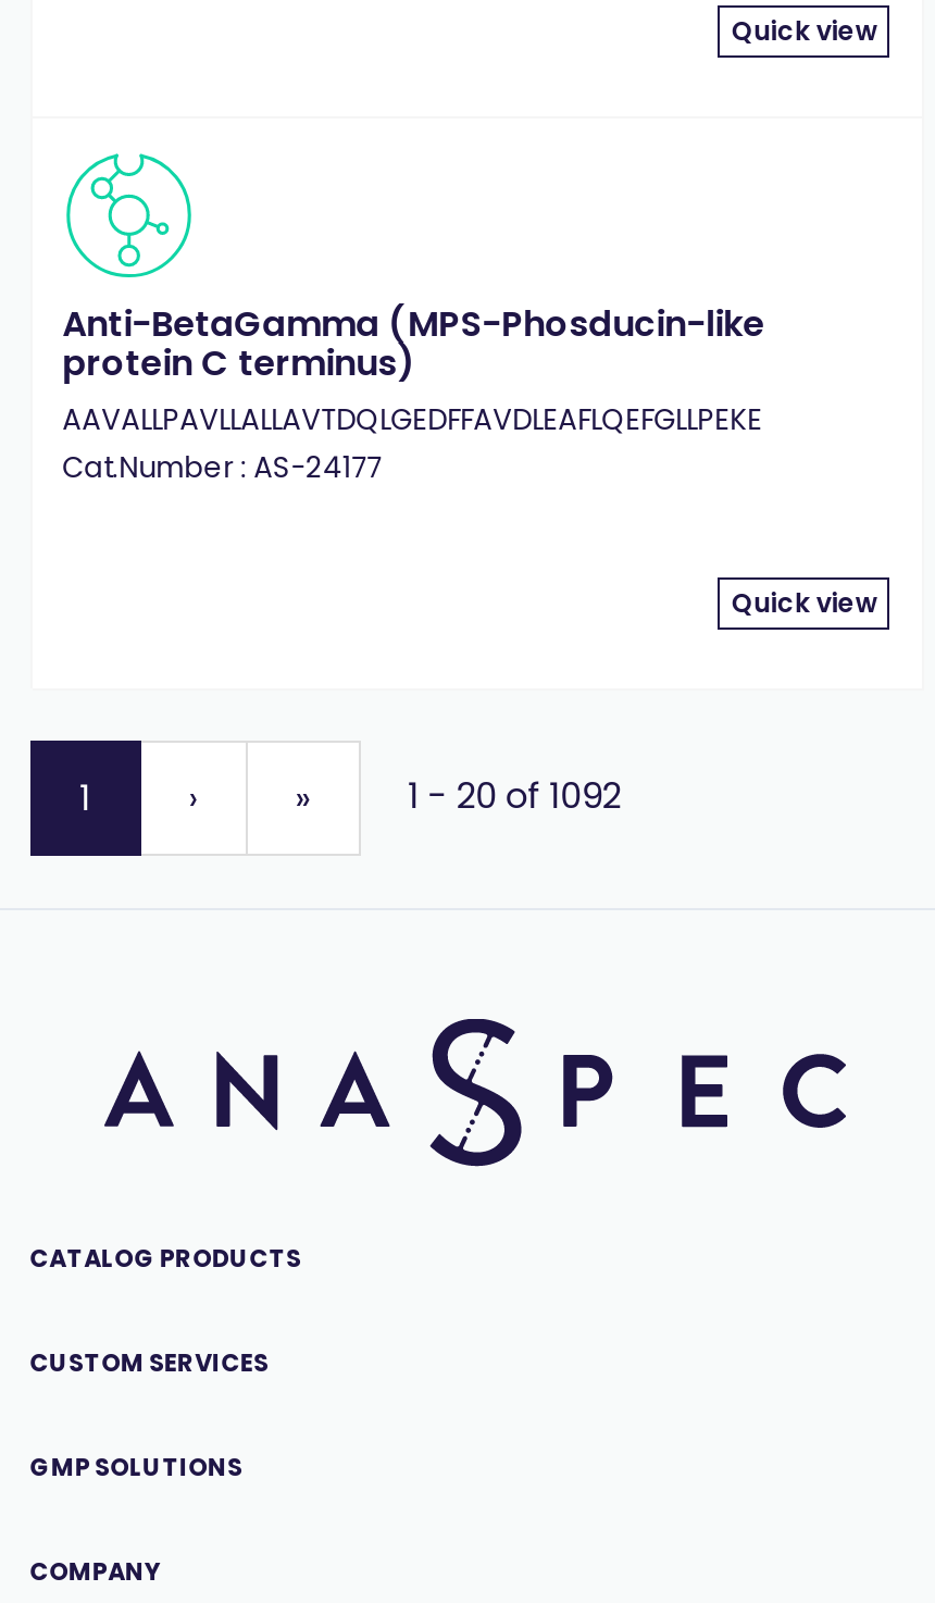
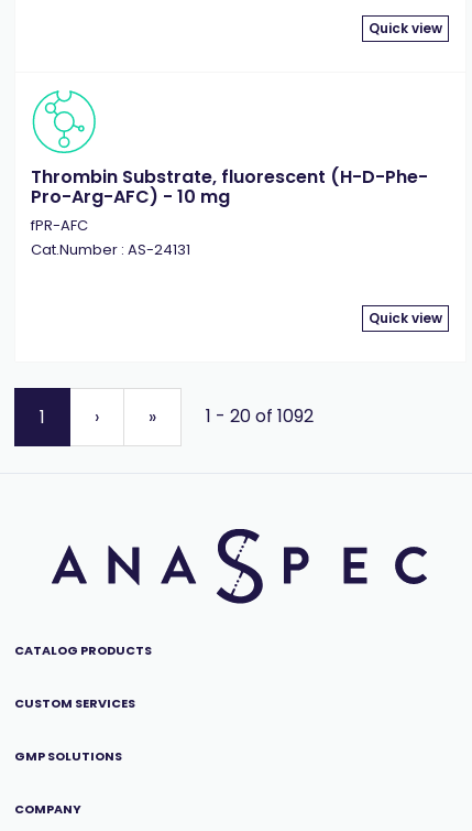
- Anti-BetaGamma (MPS-Phosducin-like
- protein C terminus)
- AAVALLPAVLLALLAVTDQLGEDFFAVDLEAFLQEFGLLPEKE
- Cat.Number : AS-24177
+ Thrombin Substrate, fluorescent (H-D-Phe-
+ Pro-Arg-AFC) - 10 mg
+ fPR-AFC
+ Cat.Number : AS-24131
